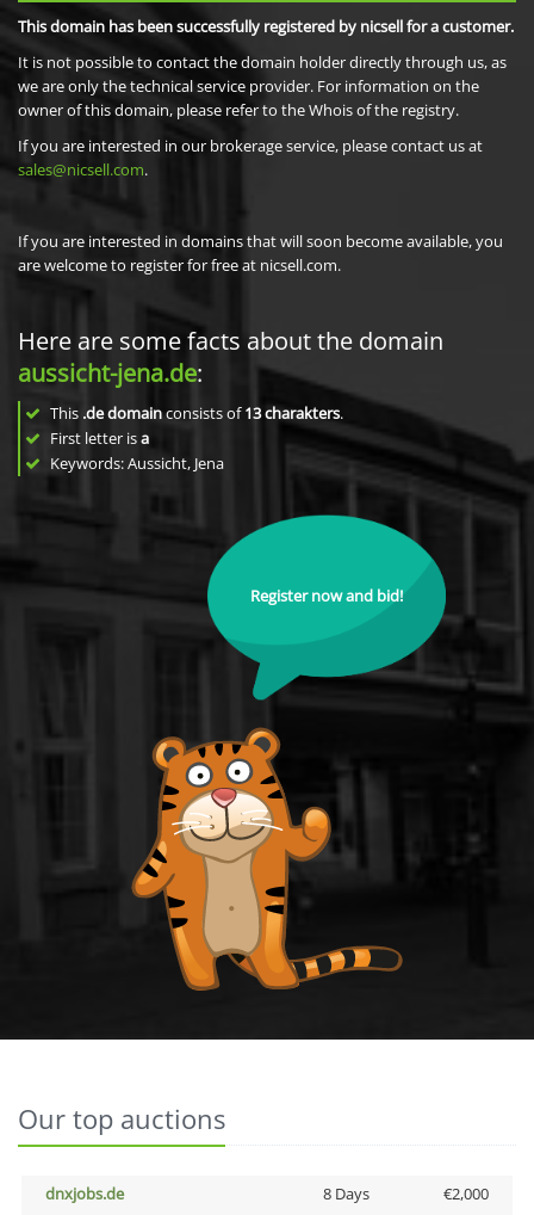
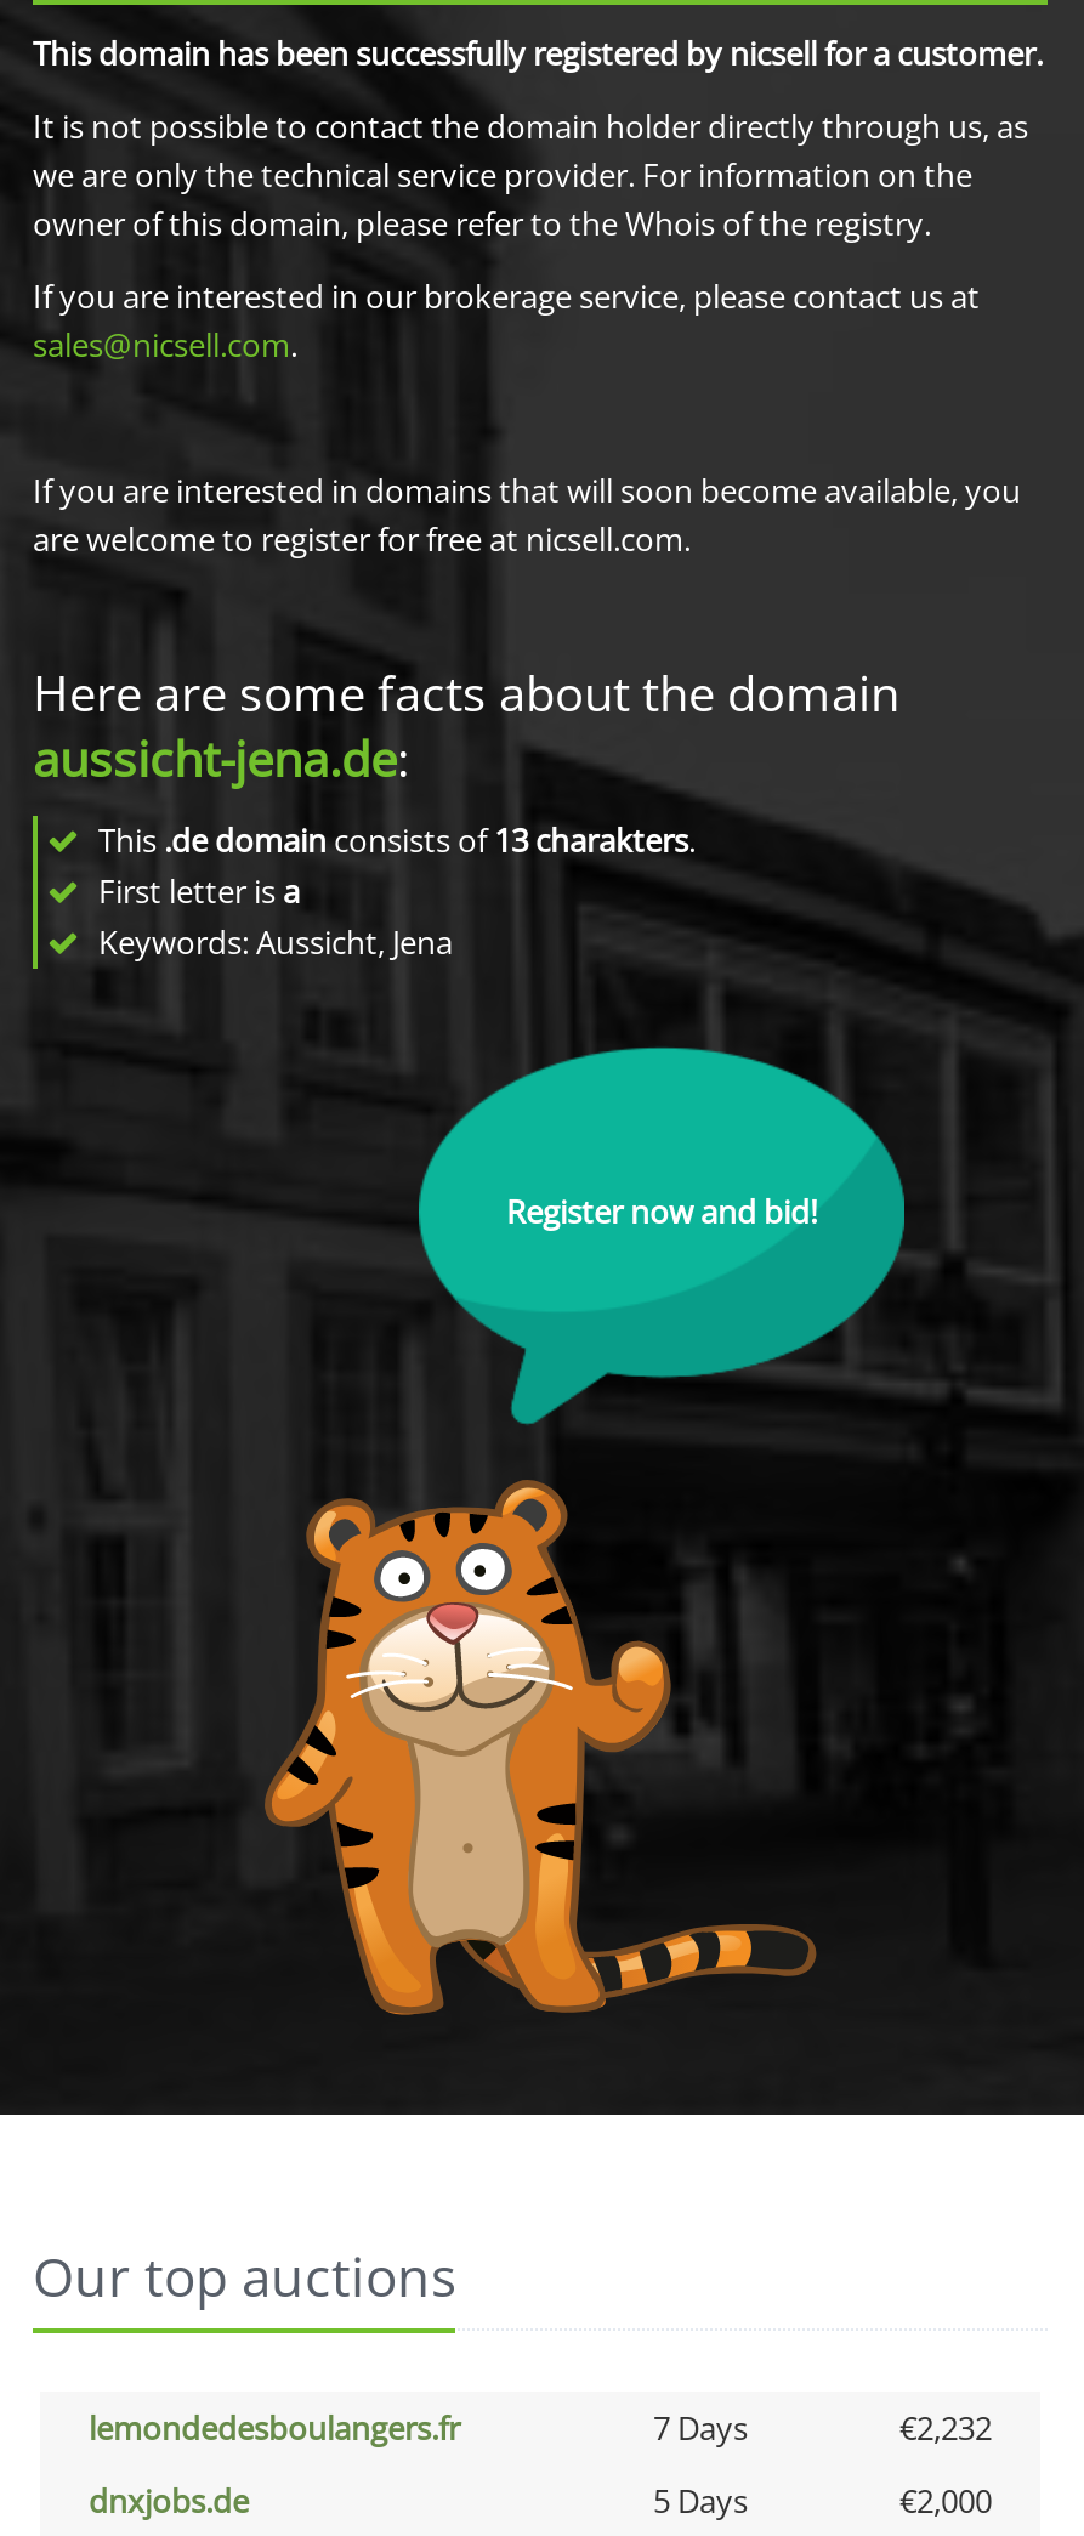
+ lemondedesboulangers.fr
+ 7 Days
+ €2,232

- 8 Days
+ 5 Days
